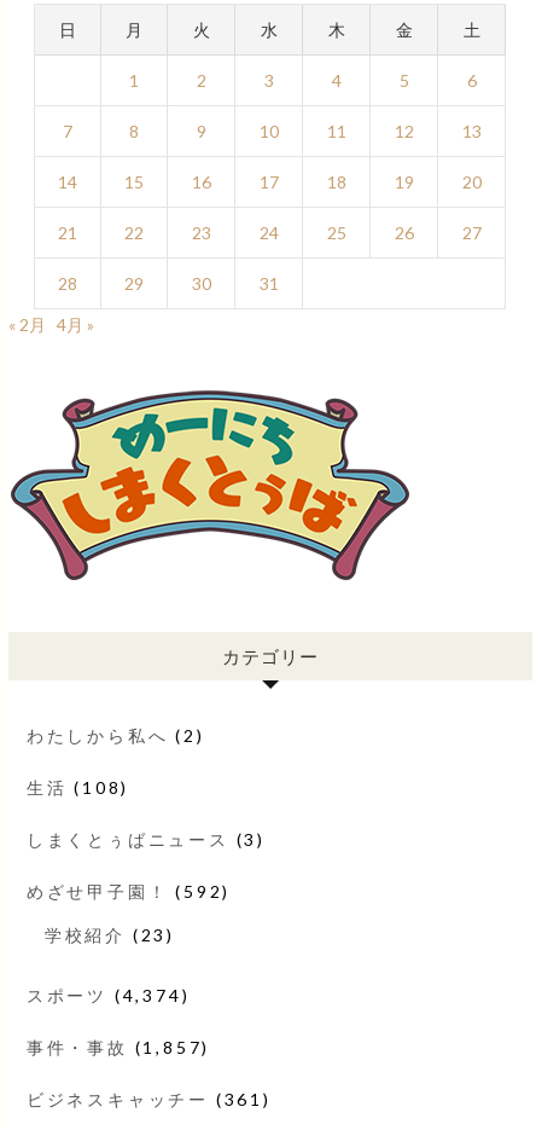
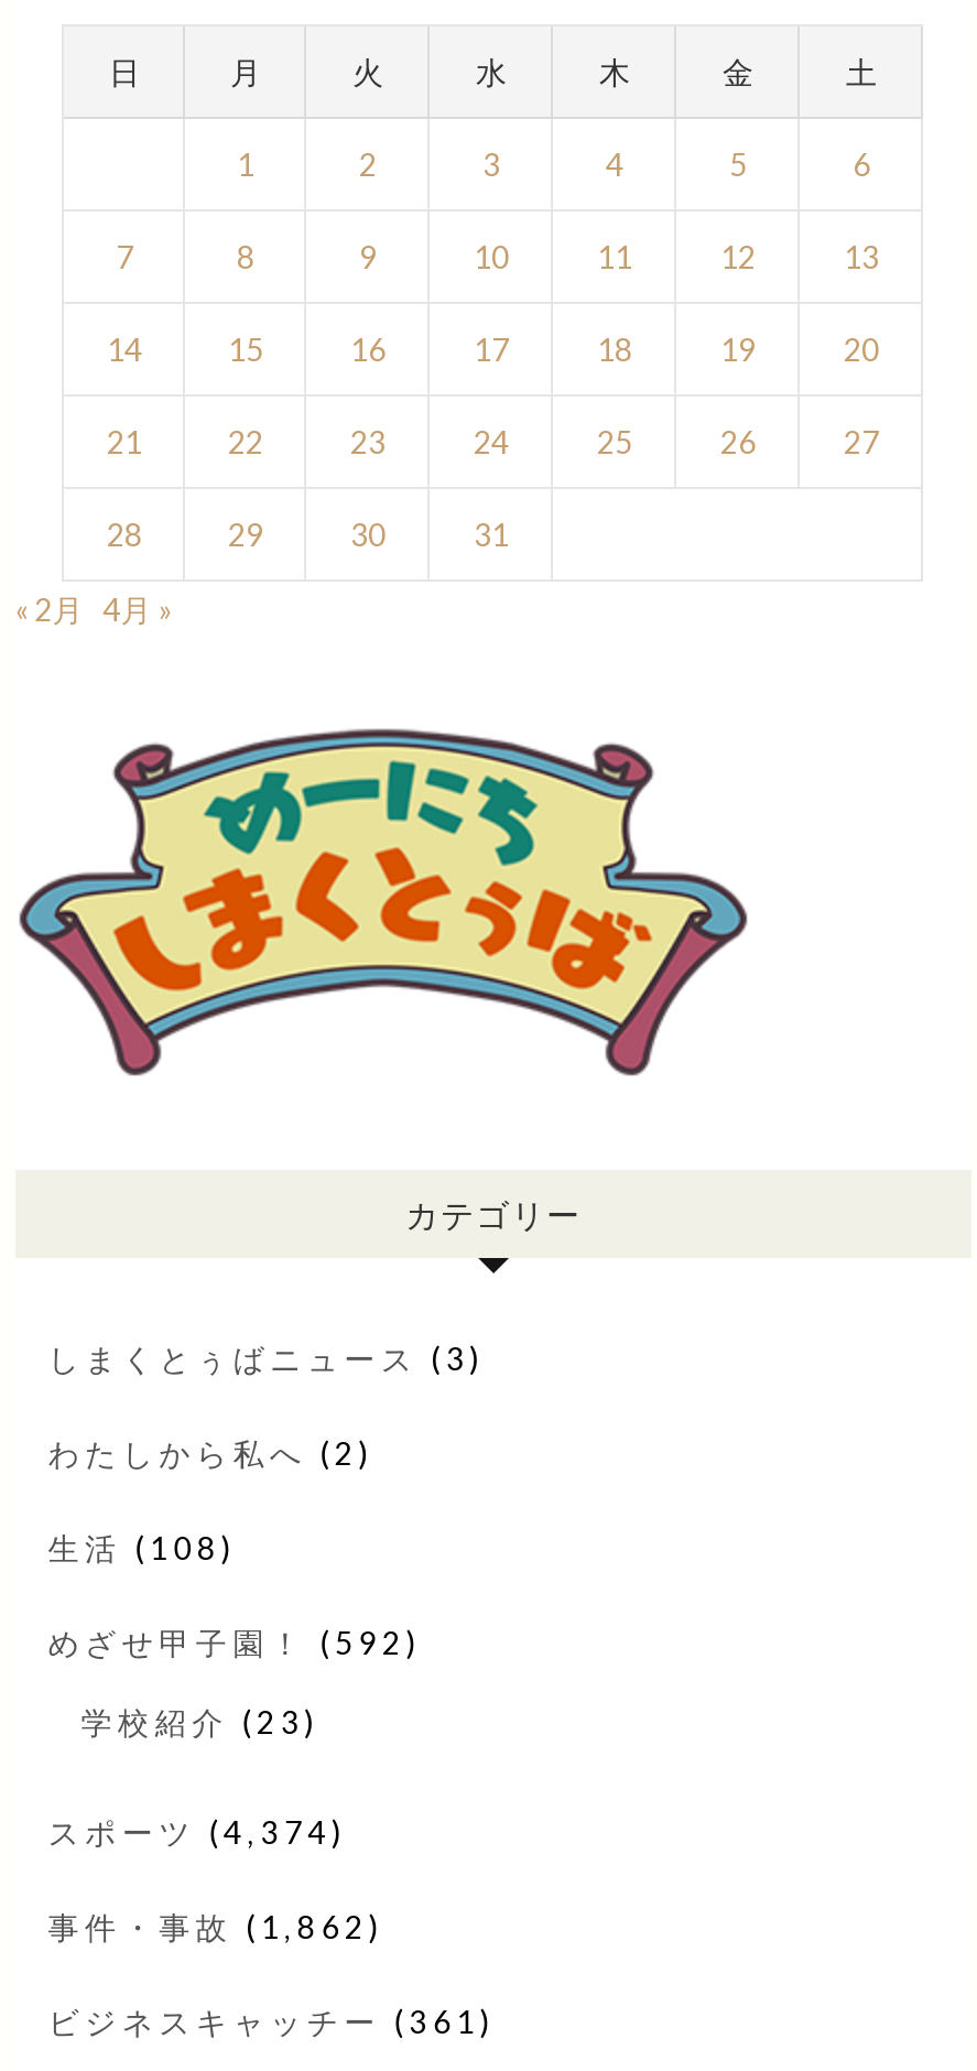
moved down: わたしから私へ(2) | 生活(108)

moved up: しまくとぅばニュース(3)

- 事件・事故(1,857)
+ 事件・事故(1,862)
